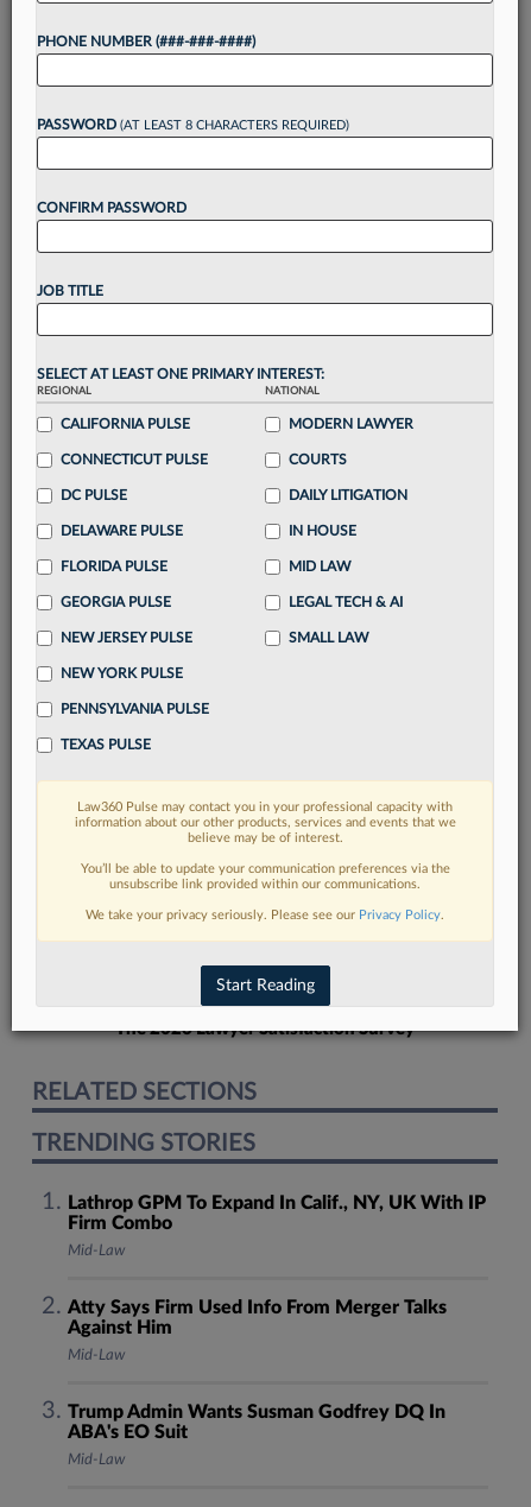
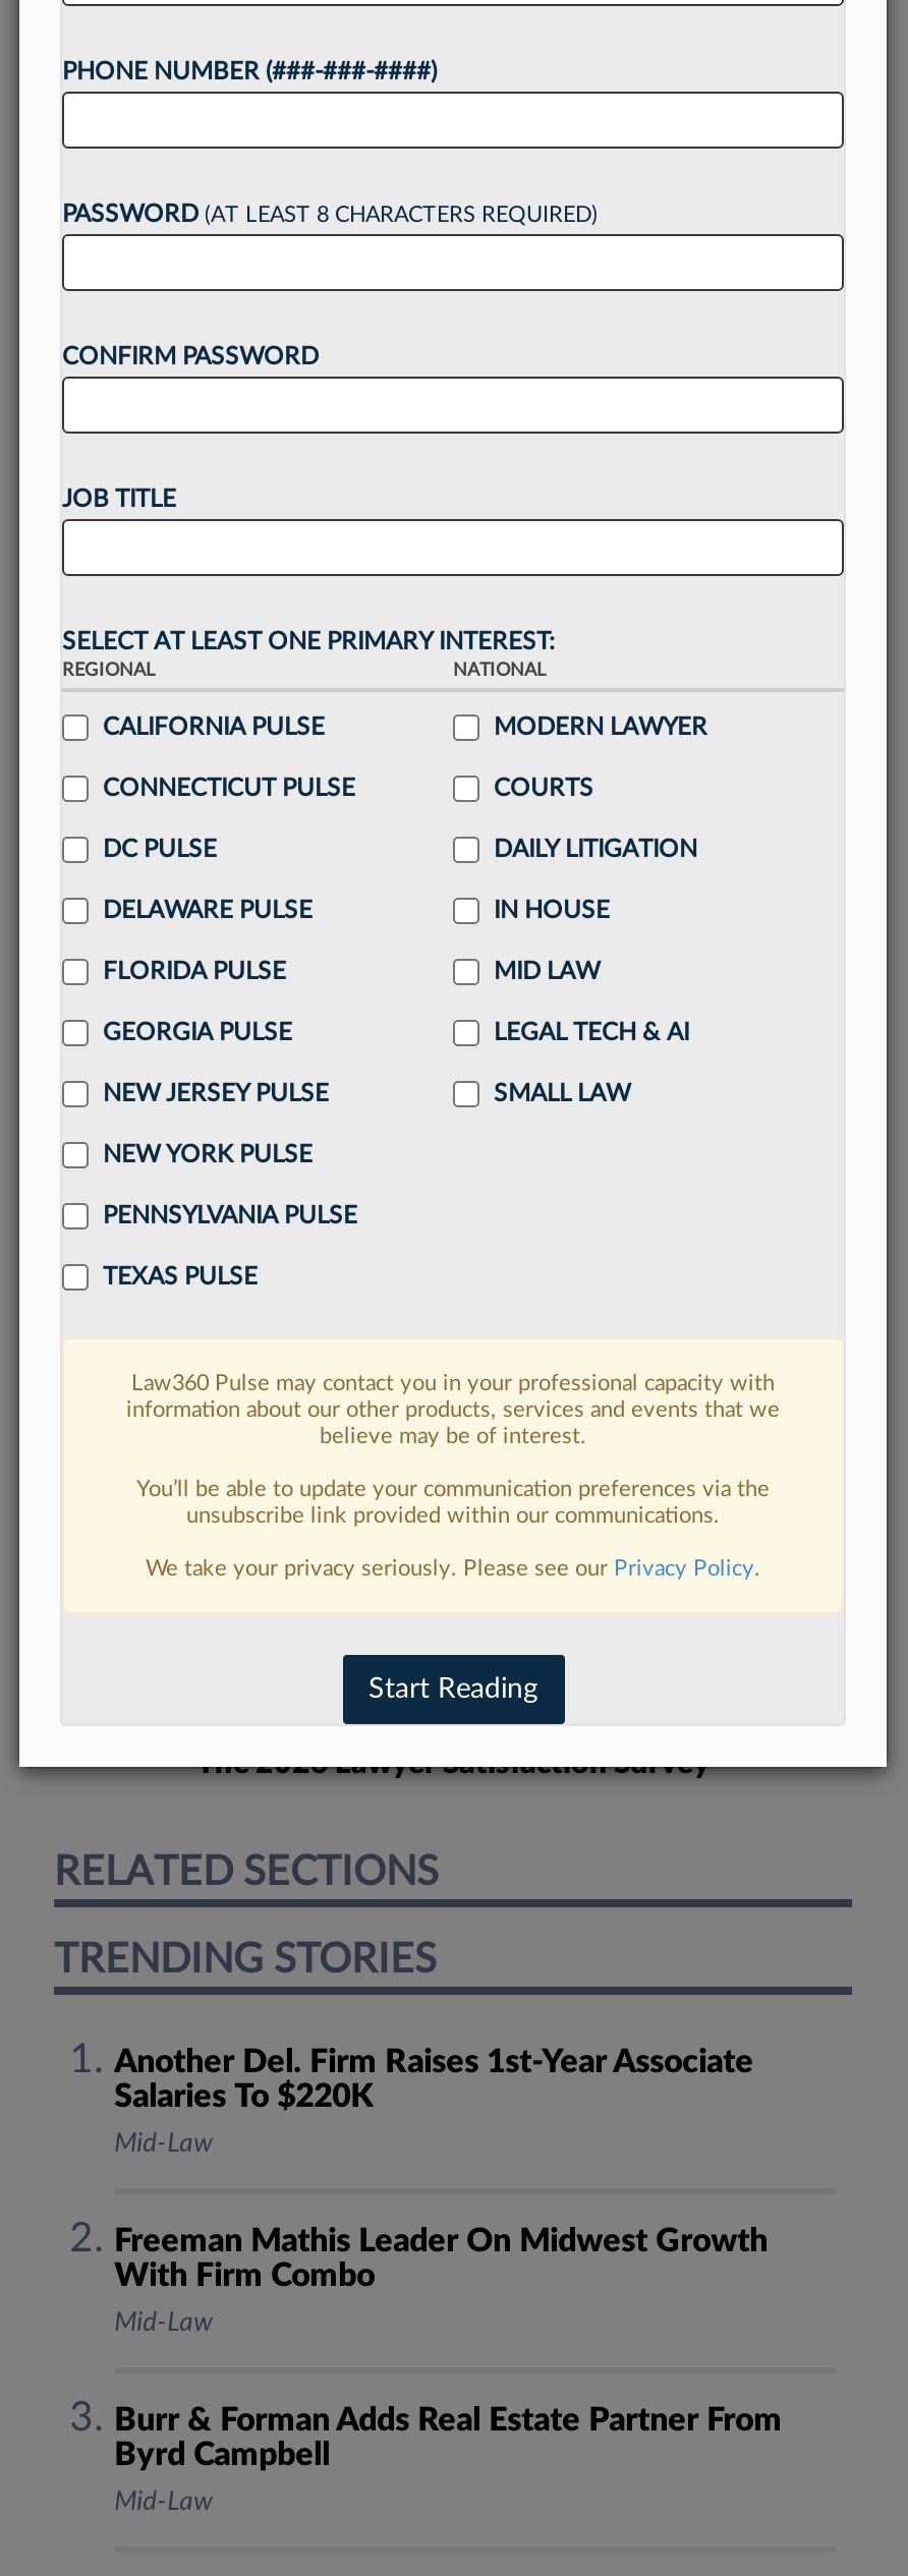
- Lathrop GPM To Expand In Calif., NY, UK With IP
- Firm Combo
+ Another Del. Firm Raises 1st-Year Associate
+ Salaries To $220K

- Atty Says Firm Used Info From Merger Talks
- Against Him
+ Freeman Mathis Leader On Midwest Growth
+ With Firm Combo

- Trump Admin Wants Susman Godfrey DQ In
- ABA's EO Suit
+ Burr & Forman Adds Real Estate Partner From
+ Byrd Campbell
